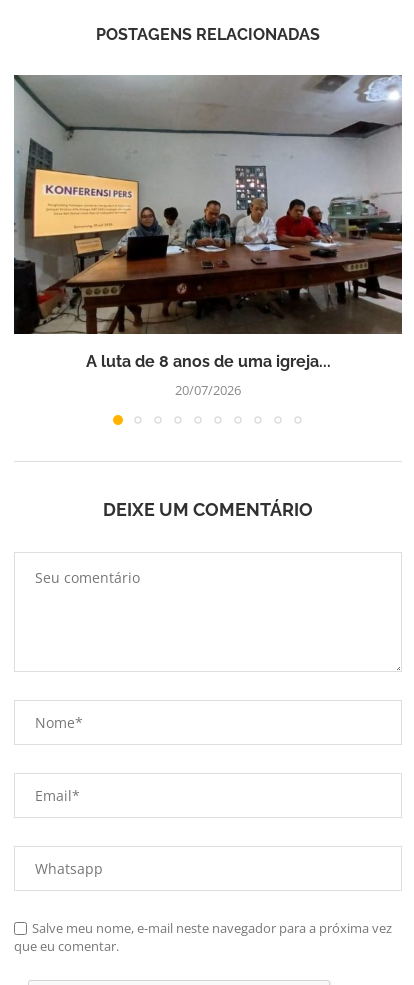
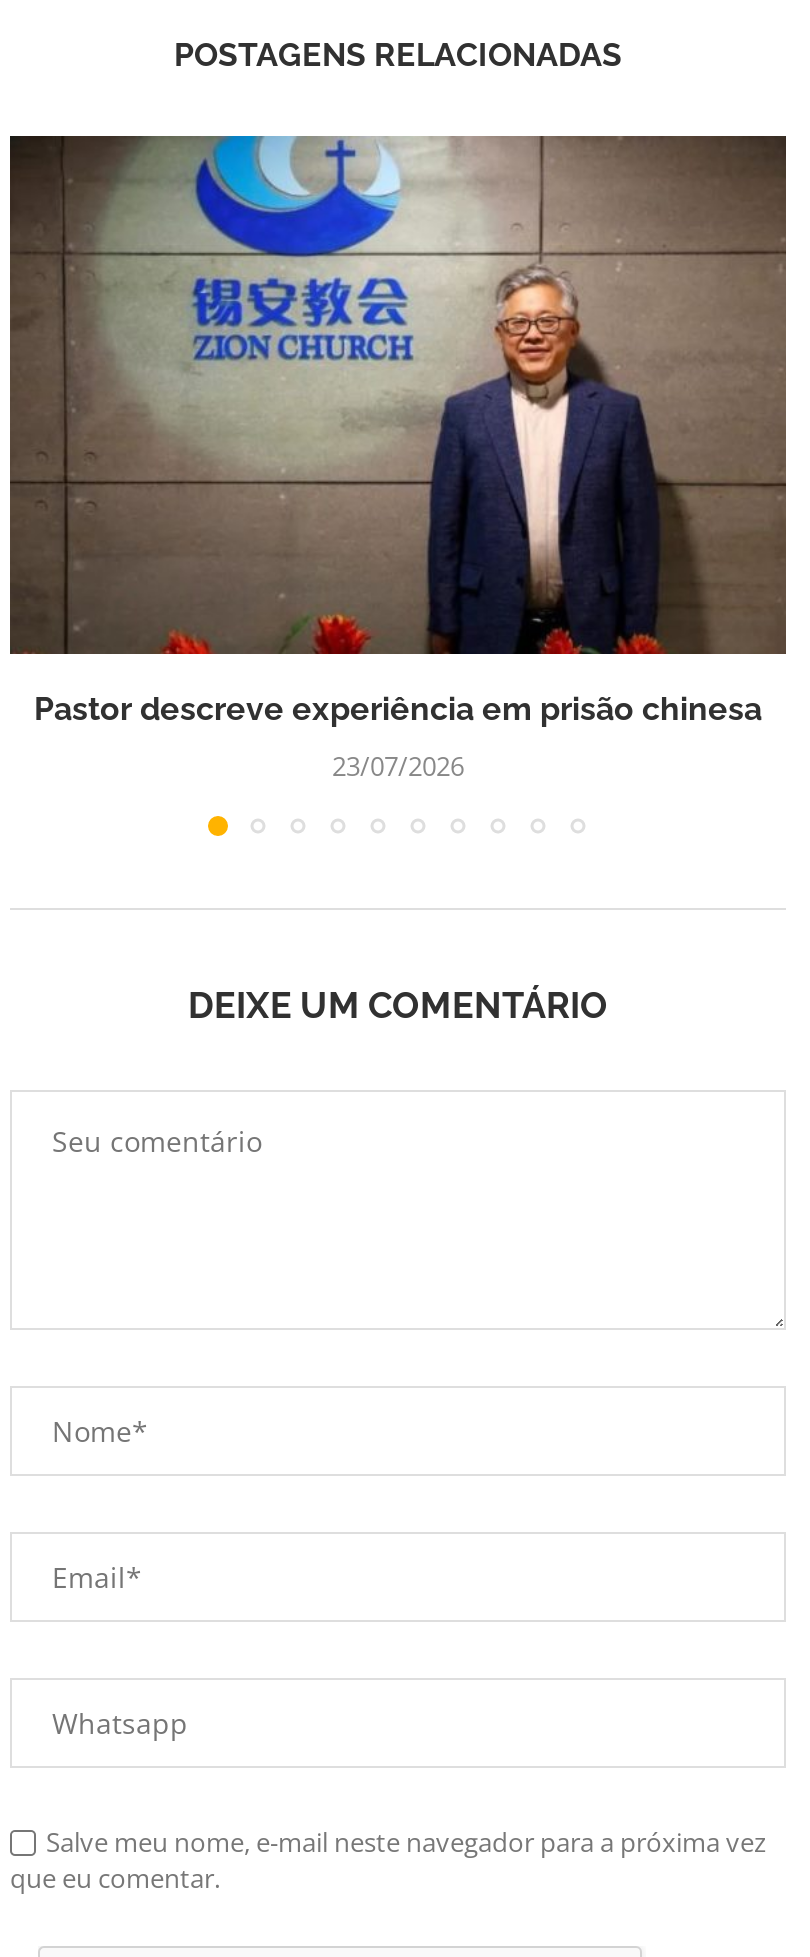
- [image]
- A luta de 8 anos de uma igreja...
+ [image]
+ Pastor descreve experiência em prisão chinesa

- 20/07/2026
+ 23/07/2026
